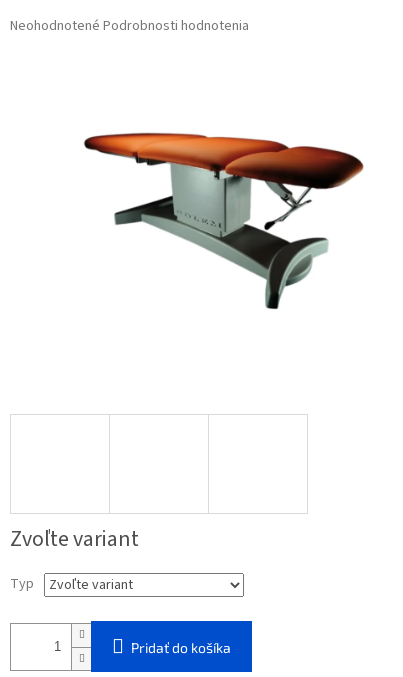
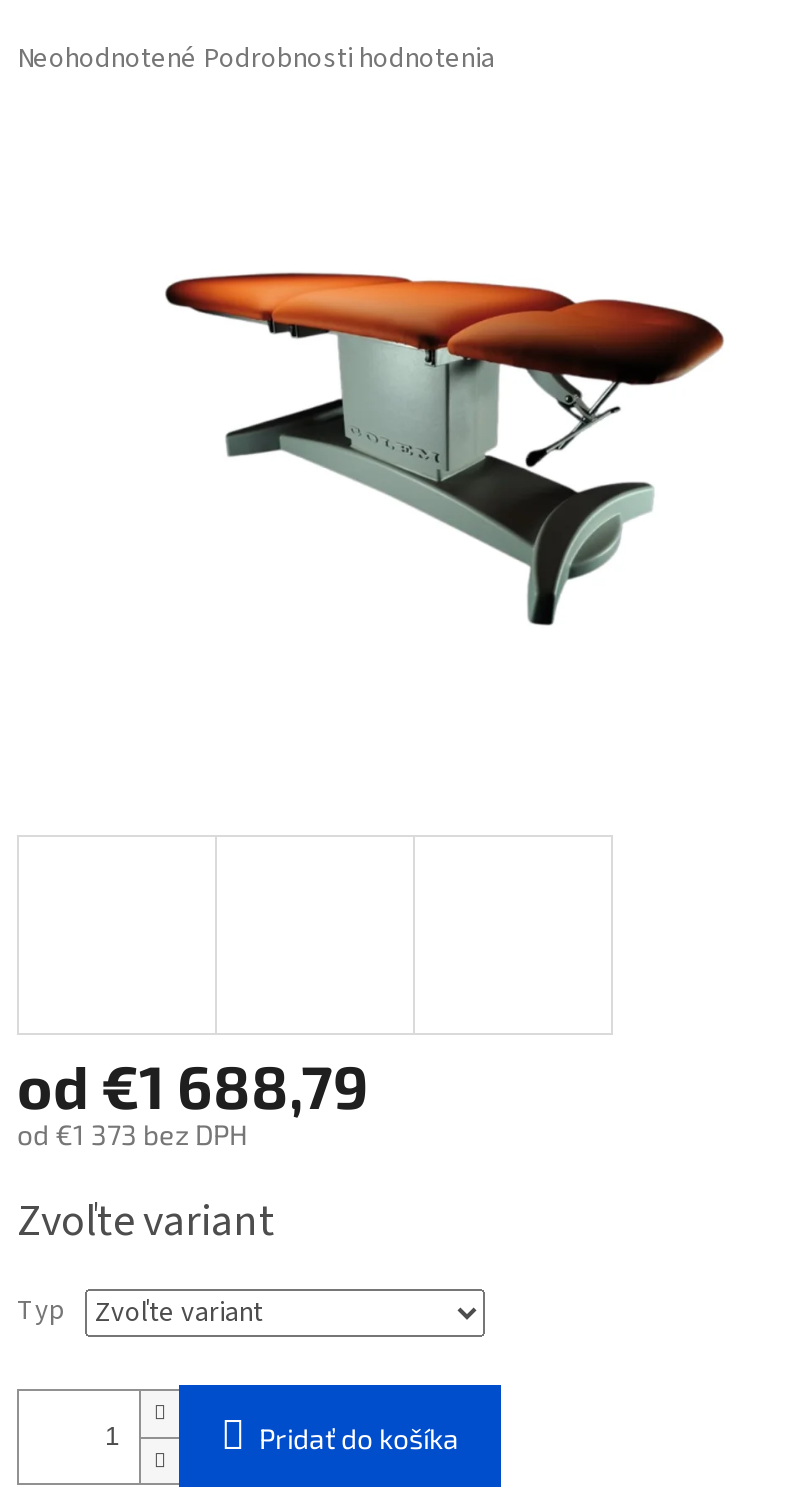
+ od €1 688,79
+ od €1 373 bez DPH
